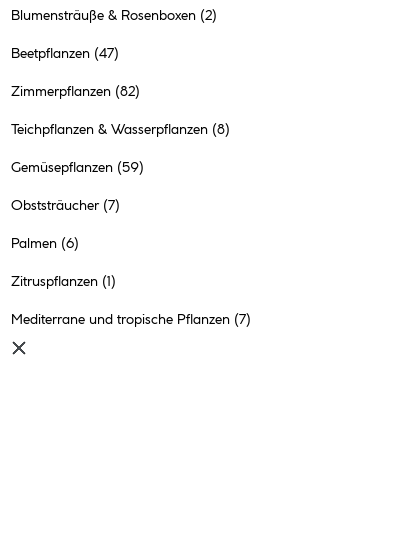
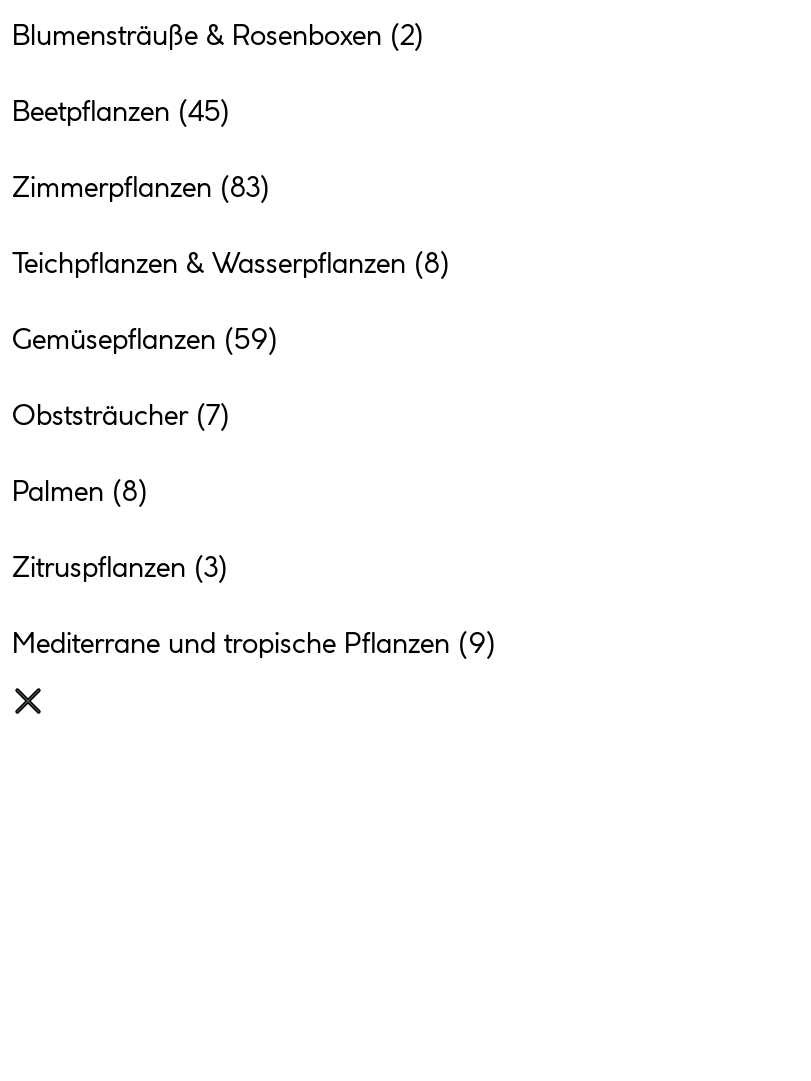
- Beetpflanzen (47)
+ Beetpflanzen (45)

- Zimmerpflanzen (82)
+ Zimmerpflanzen (83)

- Palmen (6)
+ Palmen (8)

- Zitruspflanzen (1)
+ Zitruspflanzen (3)

- Mediterrane und tropische Pflanzen (7)
+ Mediterrane und tropische Pflanzen (9)
